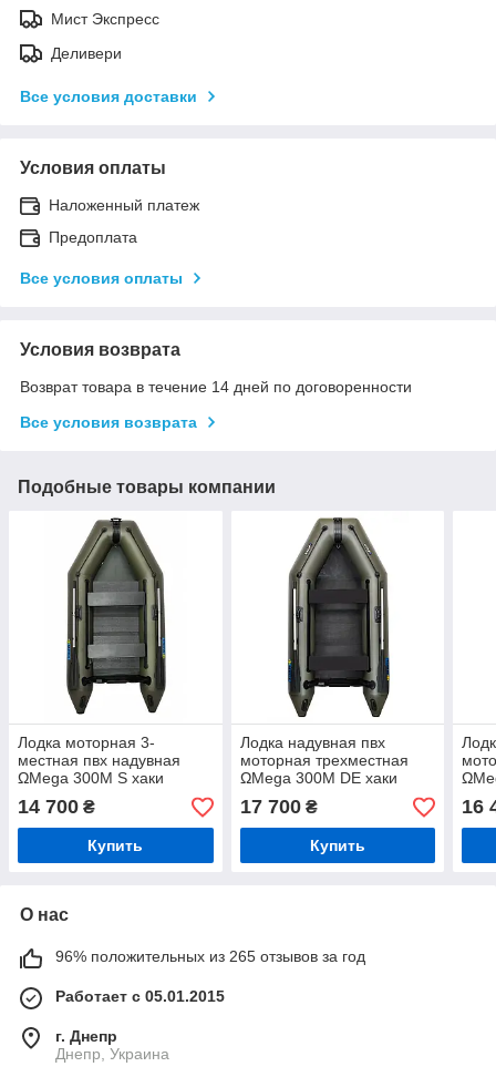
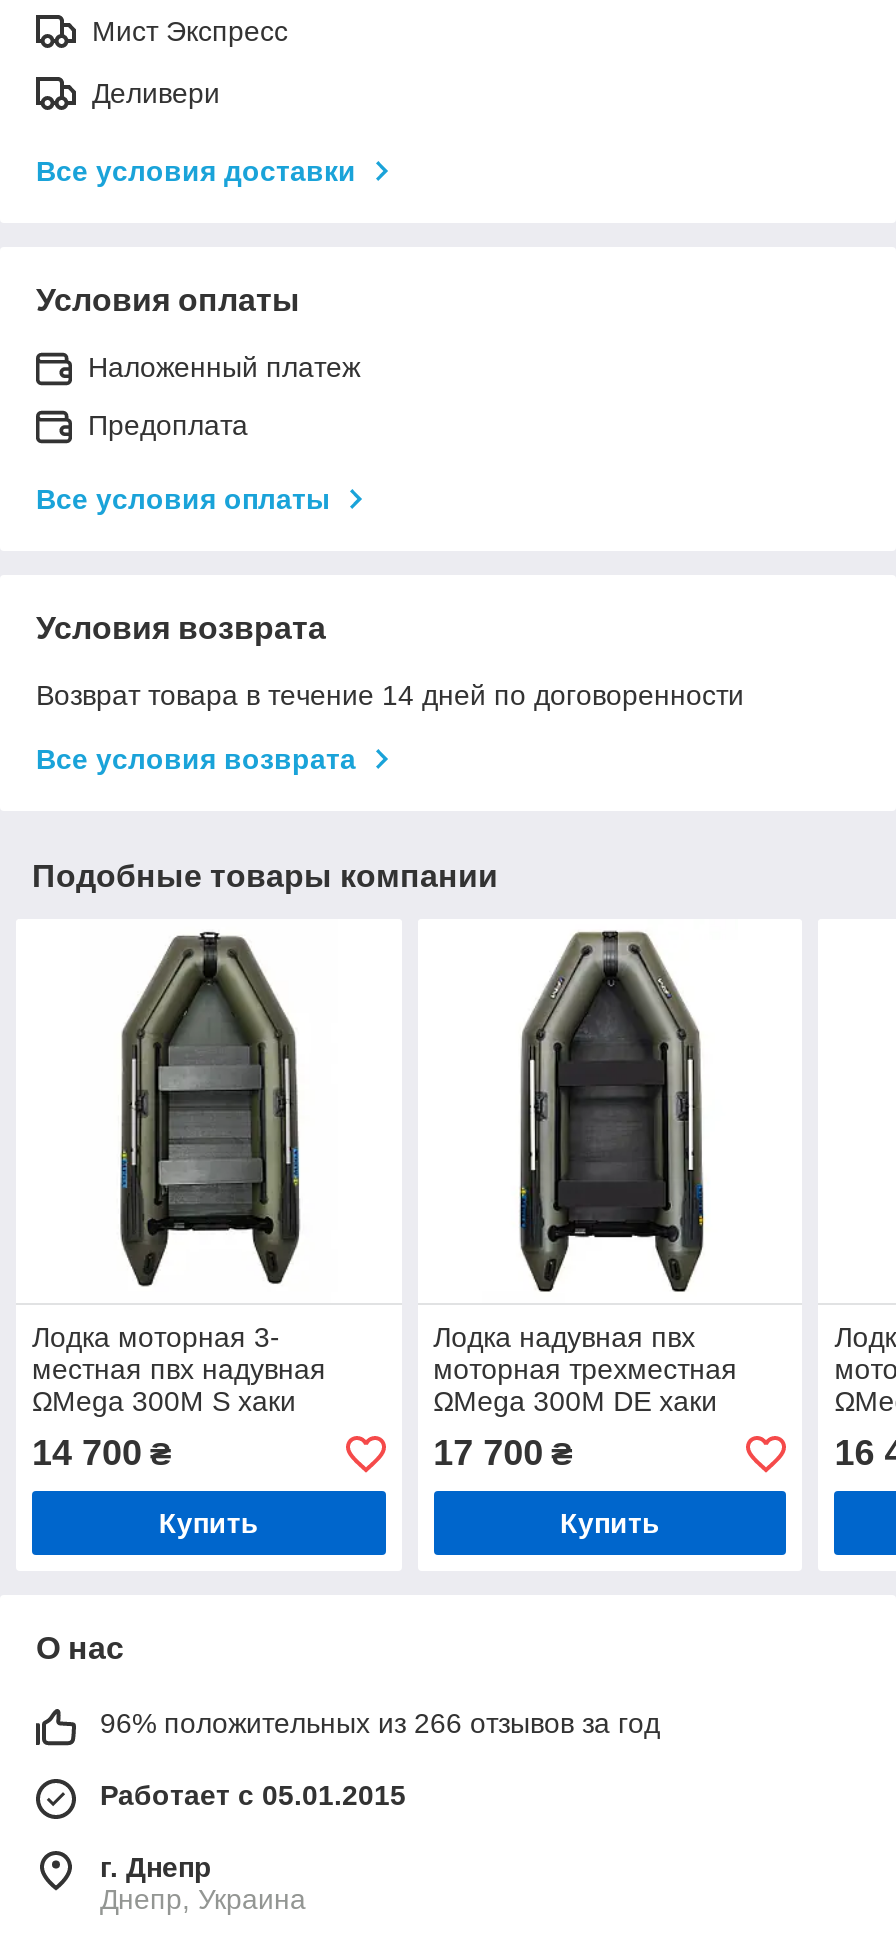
- 96% положительных из 265 отзывов за год
+ 96% положительных из 266 отзывов за год
